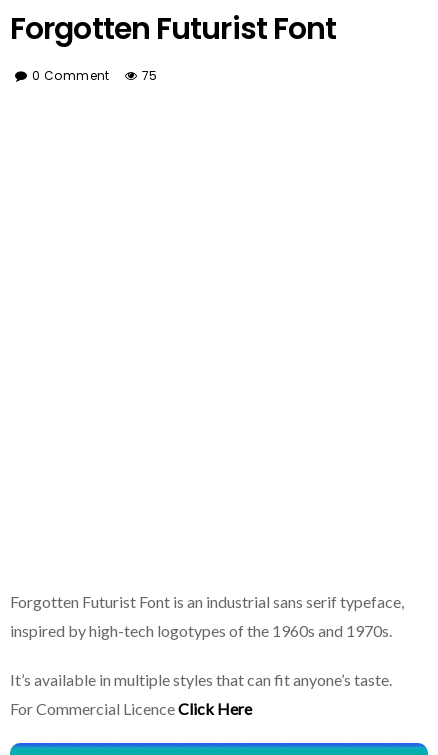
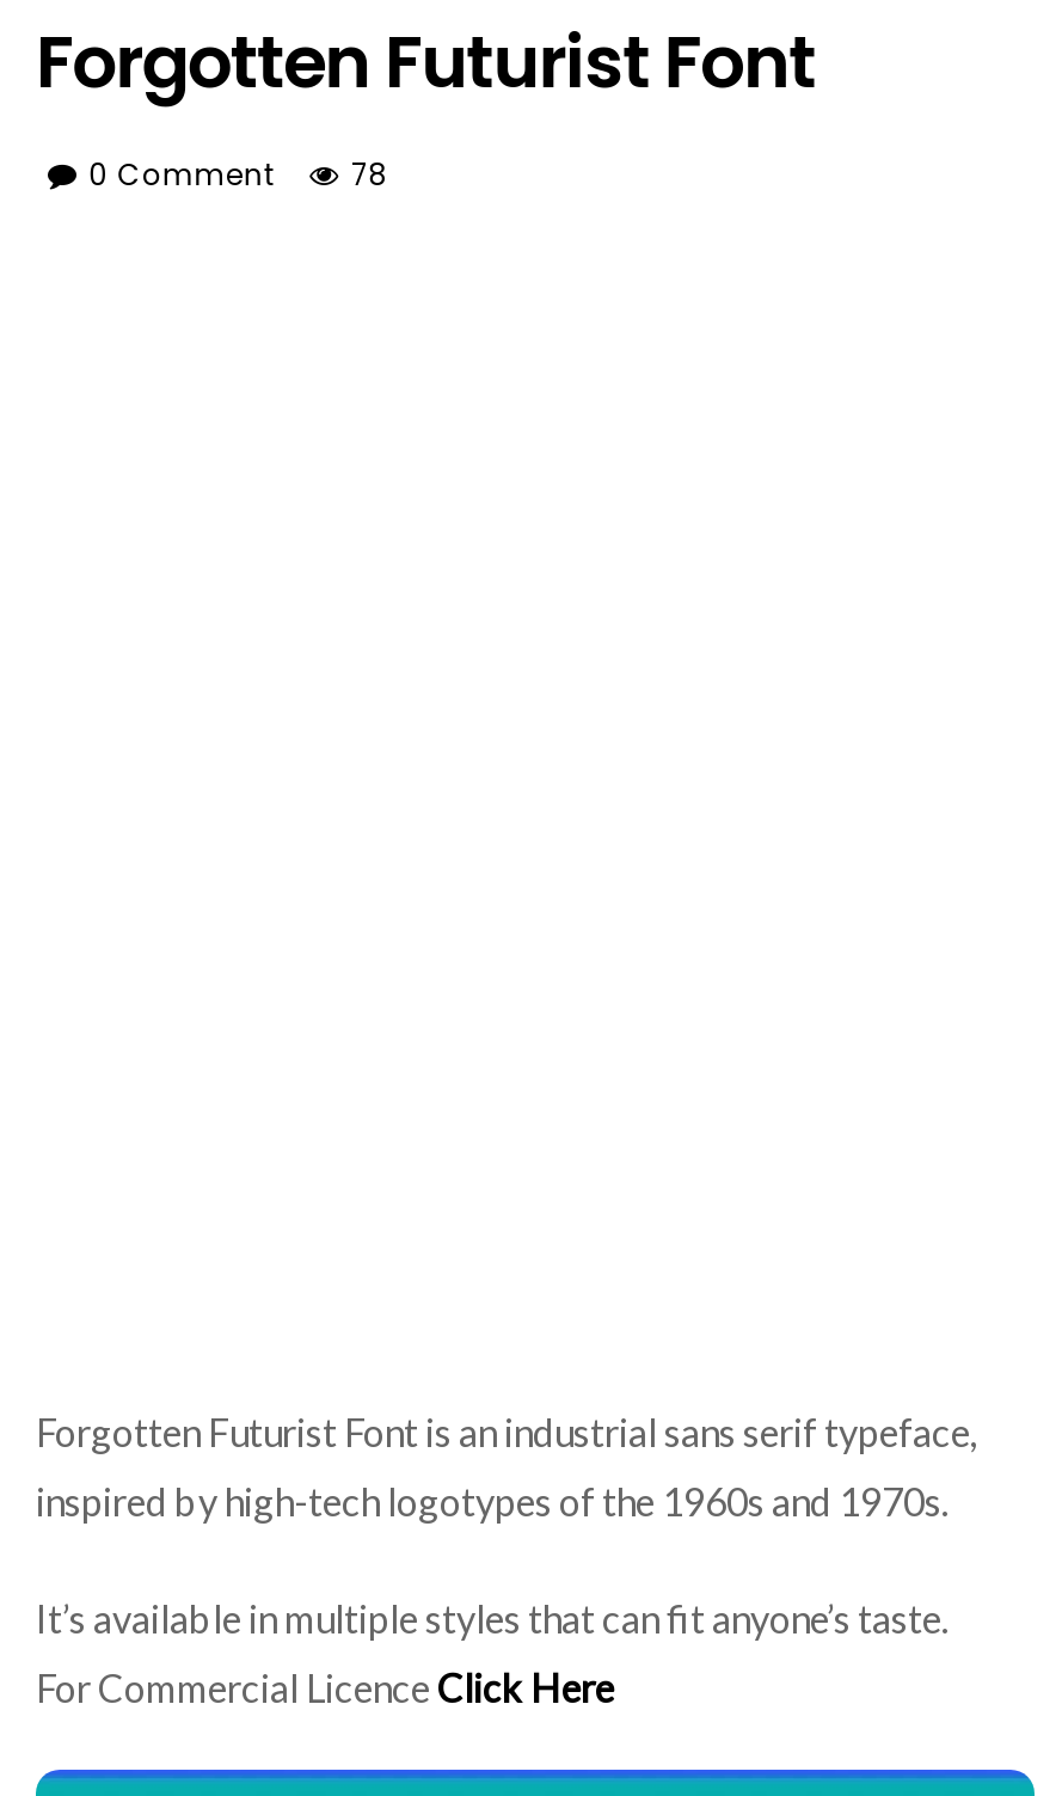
- 0 Comment 75
+ 0 Comment 78
